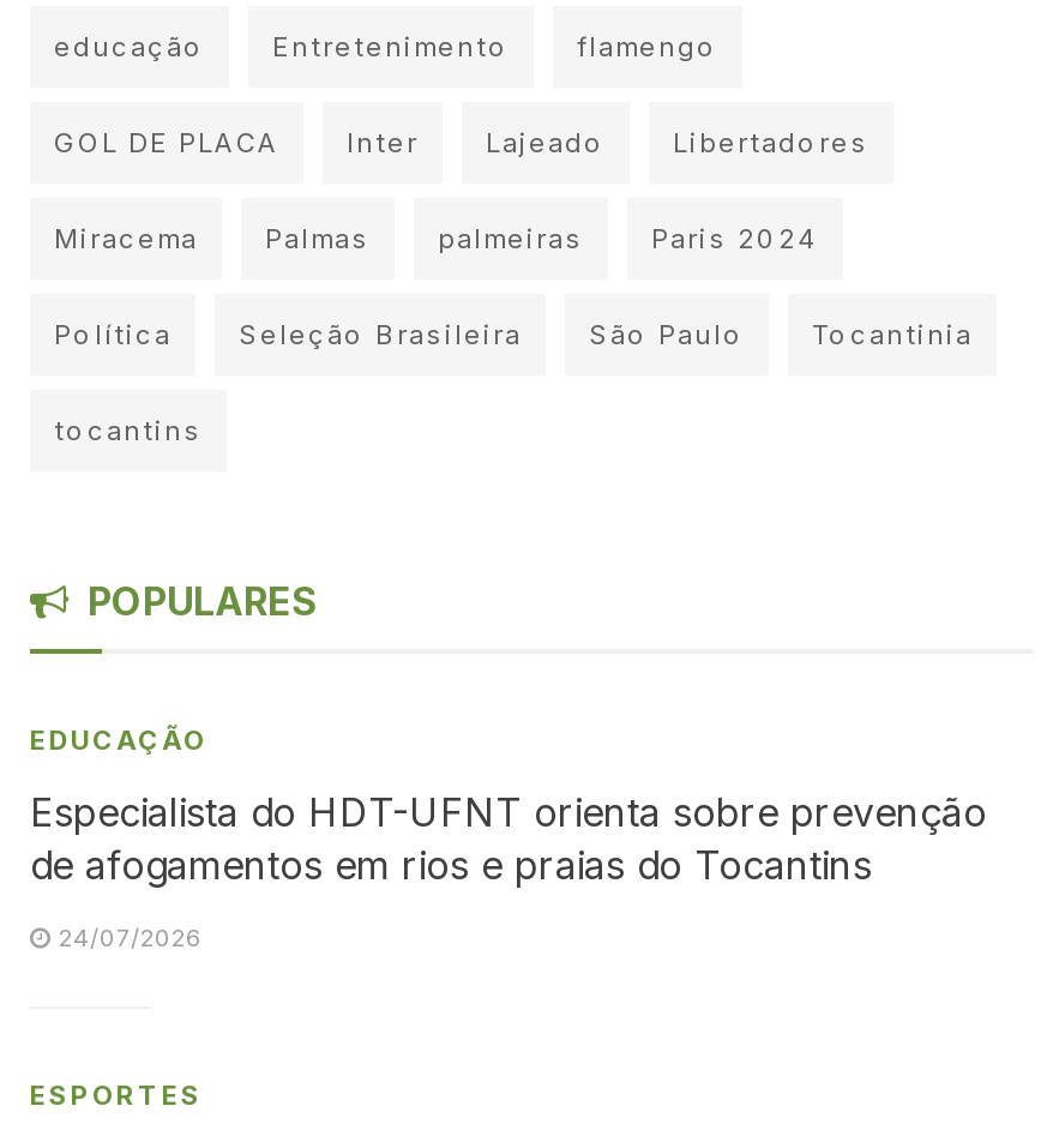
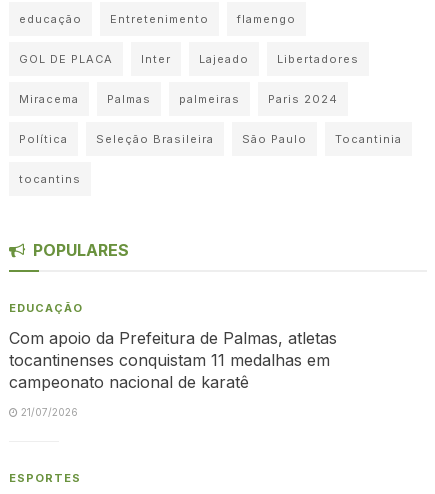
- Especialista do HDT-UFNT orienta sobre prevenção
- de afogamentos em rios e praias do Tocantins
+ Com apoio da Prefeitura de Palmas, atletas
+ tocantinenses conquistam 11 medalhas em
+ campeonato nacional de karatê

- 24/07/2026
+ 21/07/2026
